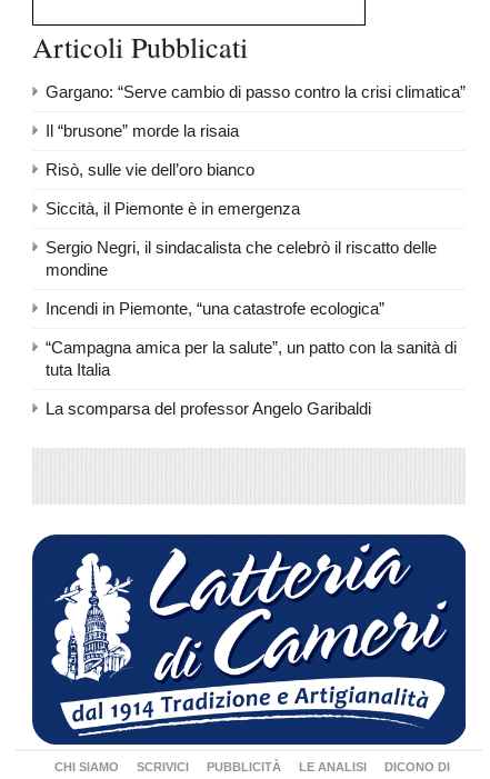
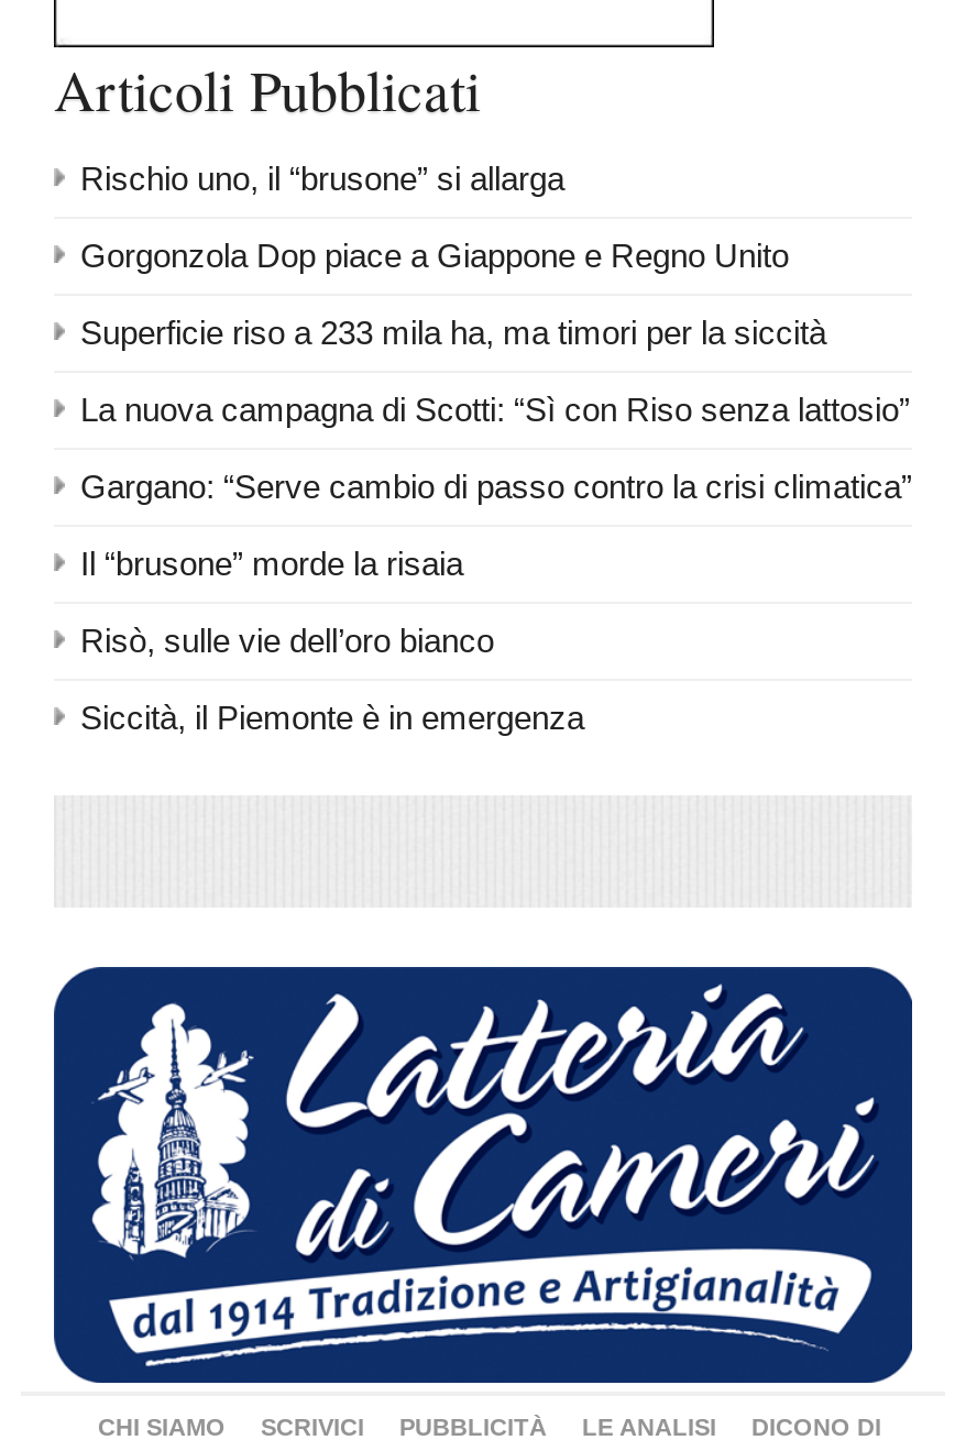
+ Rischio uno, il “brusone” si allarga
+ Gorgonzola Dop piace a Giappone e Regno Unito
+ Superficie riso a 233 mila ha, ma timori per la siccità
+ La nuova campagna di Scotti: “Sì con Riso senza lattosio”

moved down: Gargano: “Serve cambio di passo contro la crisi climatica” | Il “brusone” morde la risaia | Risò, sulle vie dell’oro bianco | Siccità, il Piemonte è in emergenza

- Sergio Negri, il sindacalista che celebrò il riscatto delle
- mondine
- Incendi in Piemonte, “una catastrofe ecologica”
- “Campagna amica per la salute”, un patto con la sanità di
- tuta Italia
- La scomparsa del professor Angelo Garibaldi
